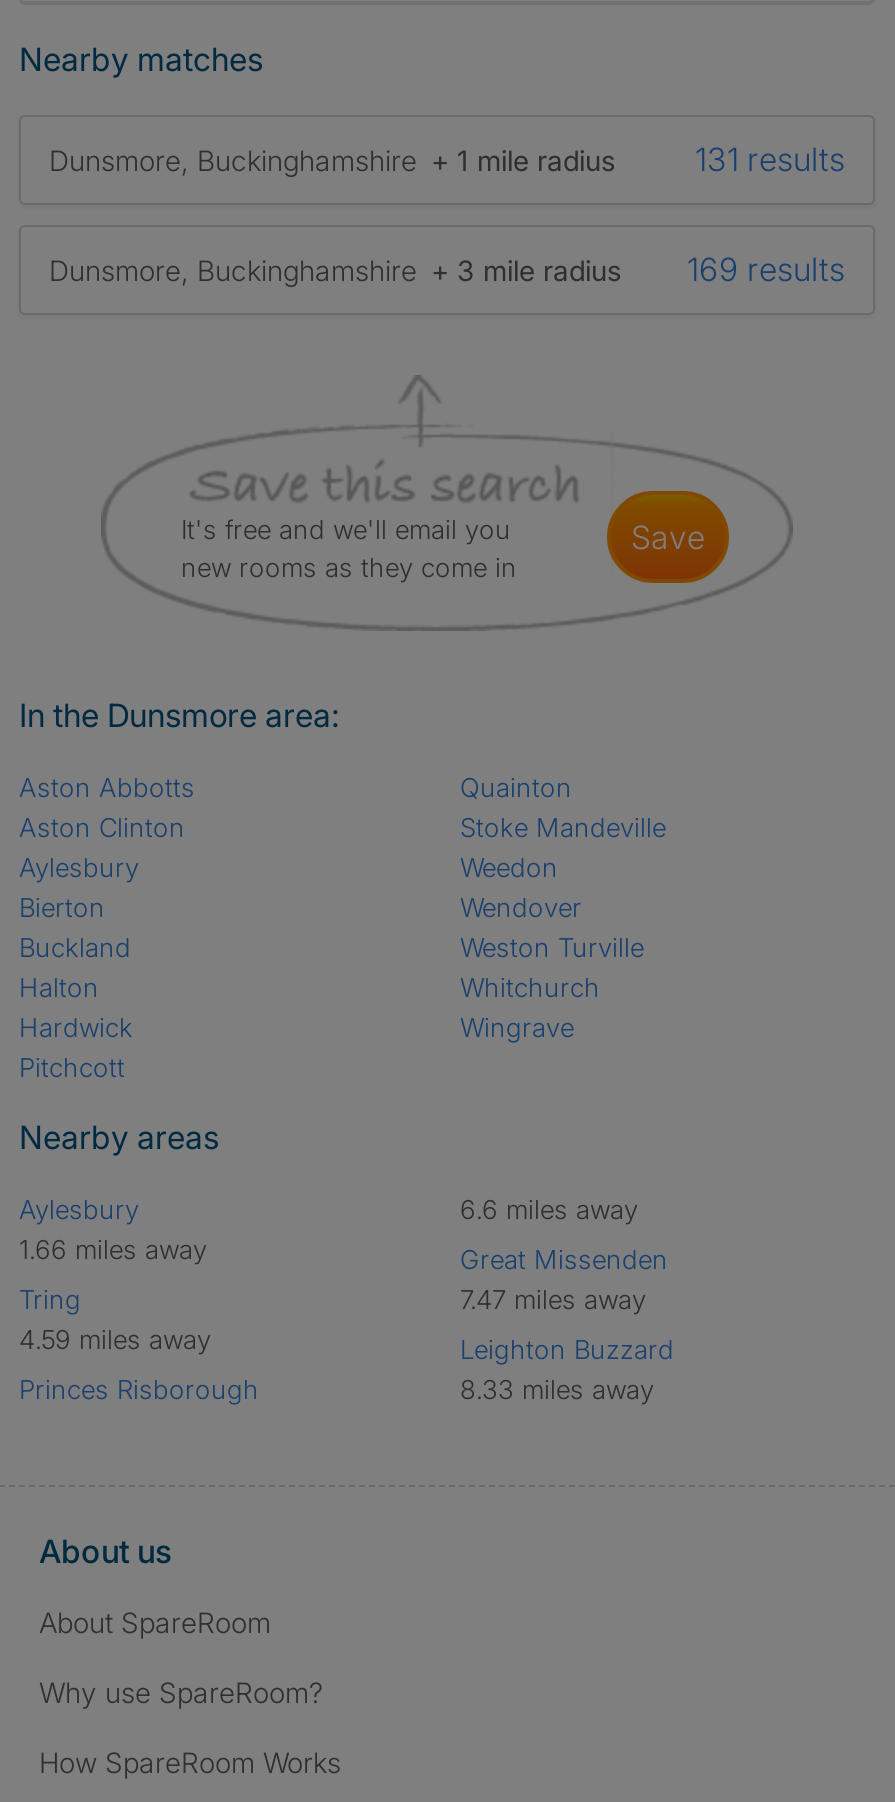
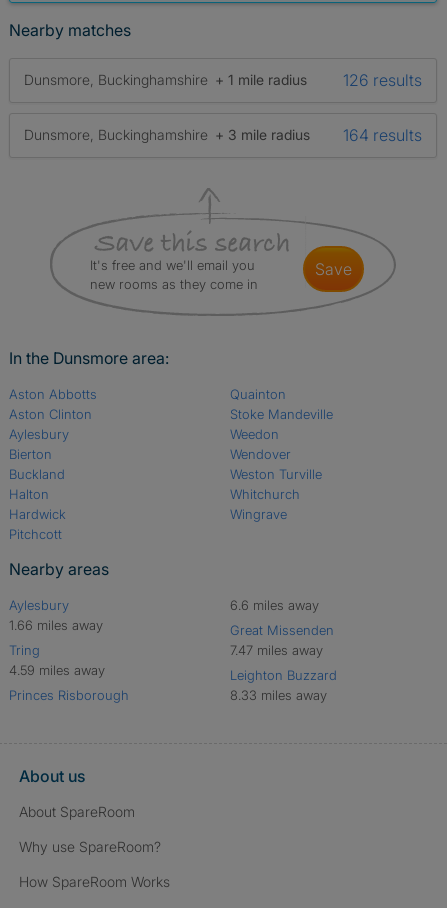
- 131 results
+ 126 results

- Dunsmore, Buckinghamshire + 3 mile radius 169 results
+ Dunsmore, Buckinghamshire + 3 mile radius 164 results
